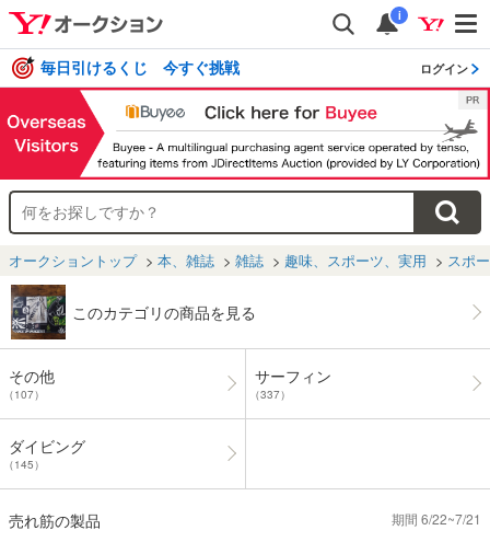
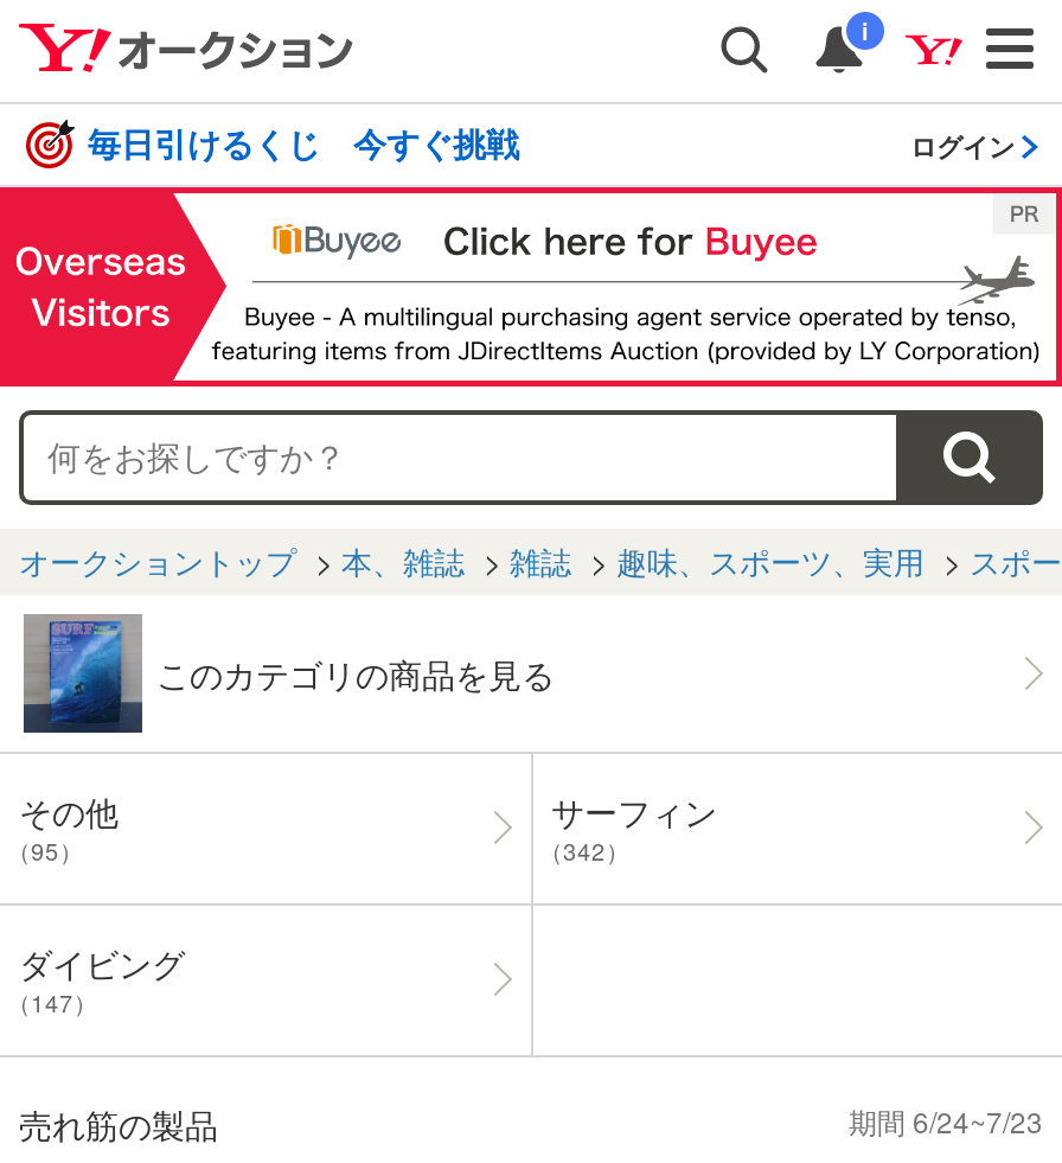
- [image]
+ [image]

- （107）
+ （95）

- （337）
+ （342）

- （145）
+ （147）

- 期間 6/22~7/21
+ 期間 6/24~7/23
